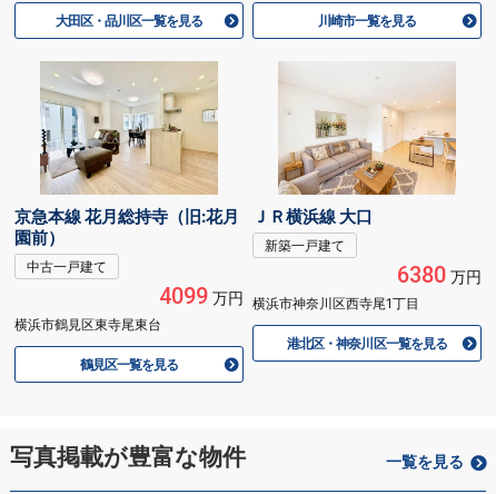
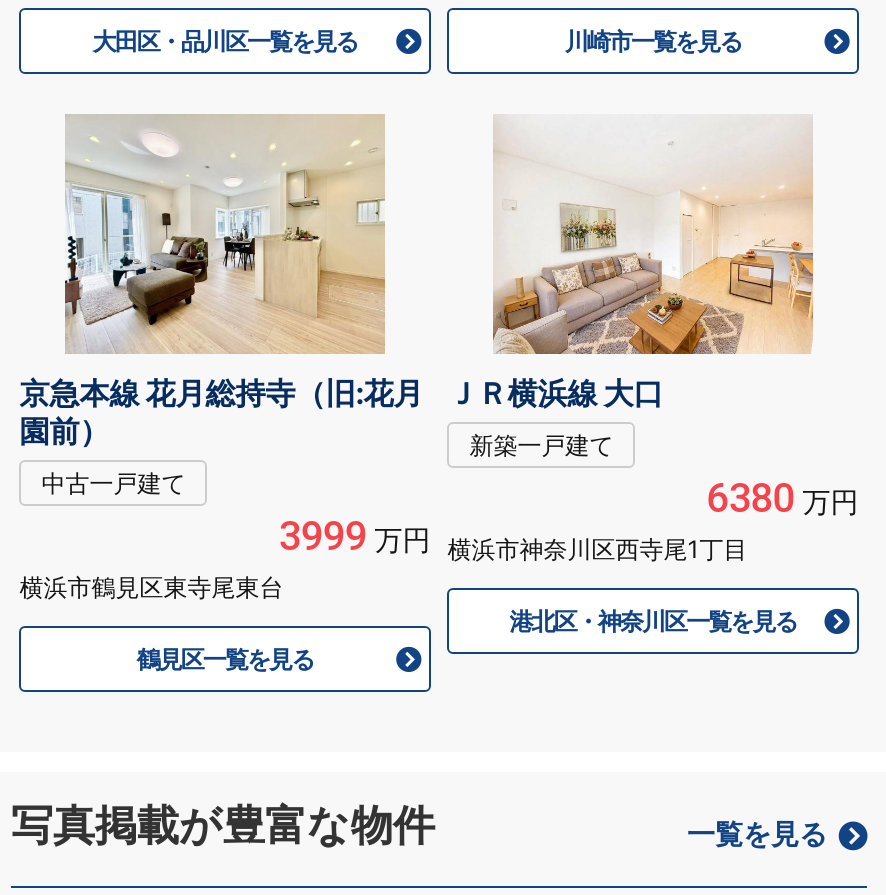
- 4099万円 横浜市神奈川区西寺尾1丁目
+ 3999万円 横浜市神奈川区西寺尾1丁目
